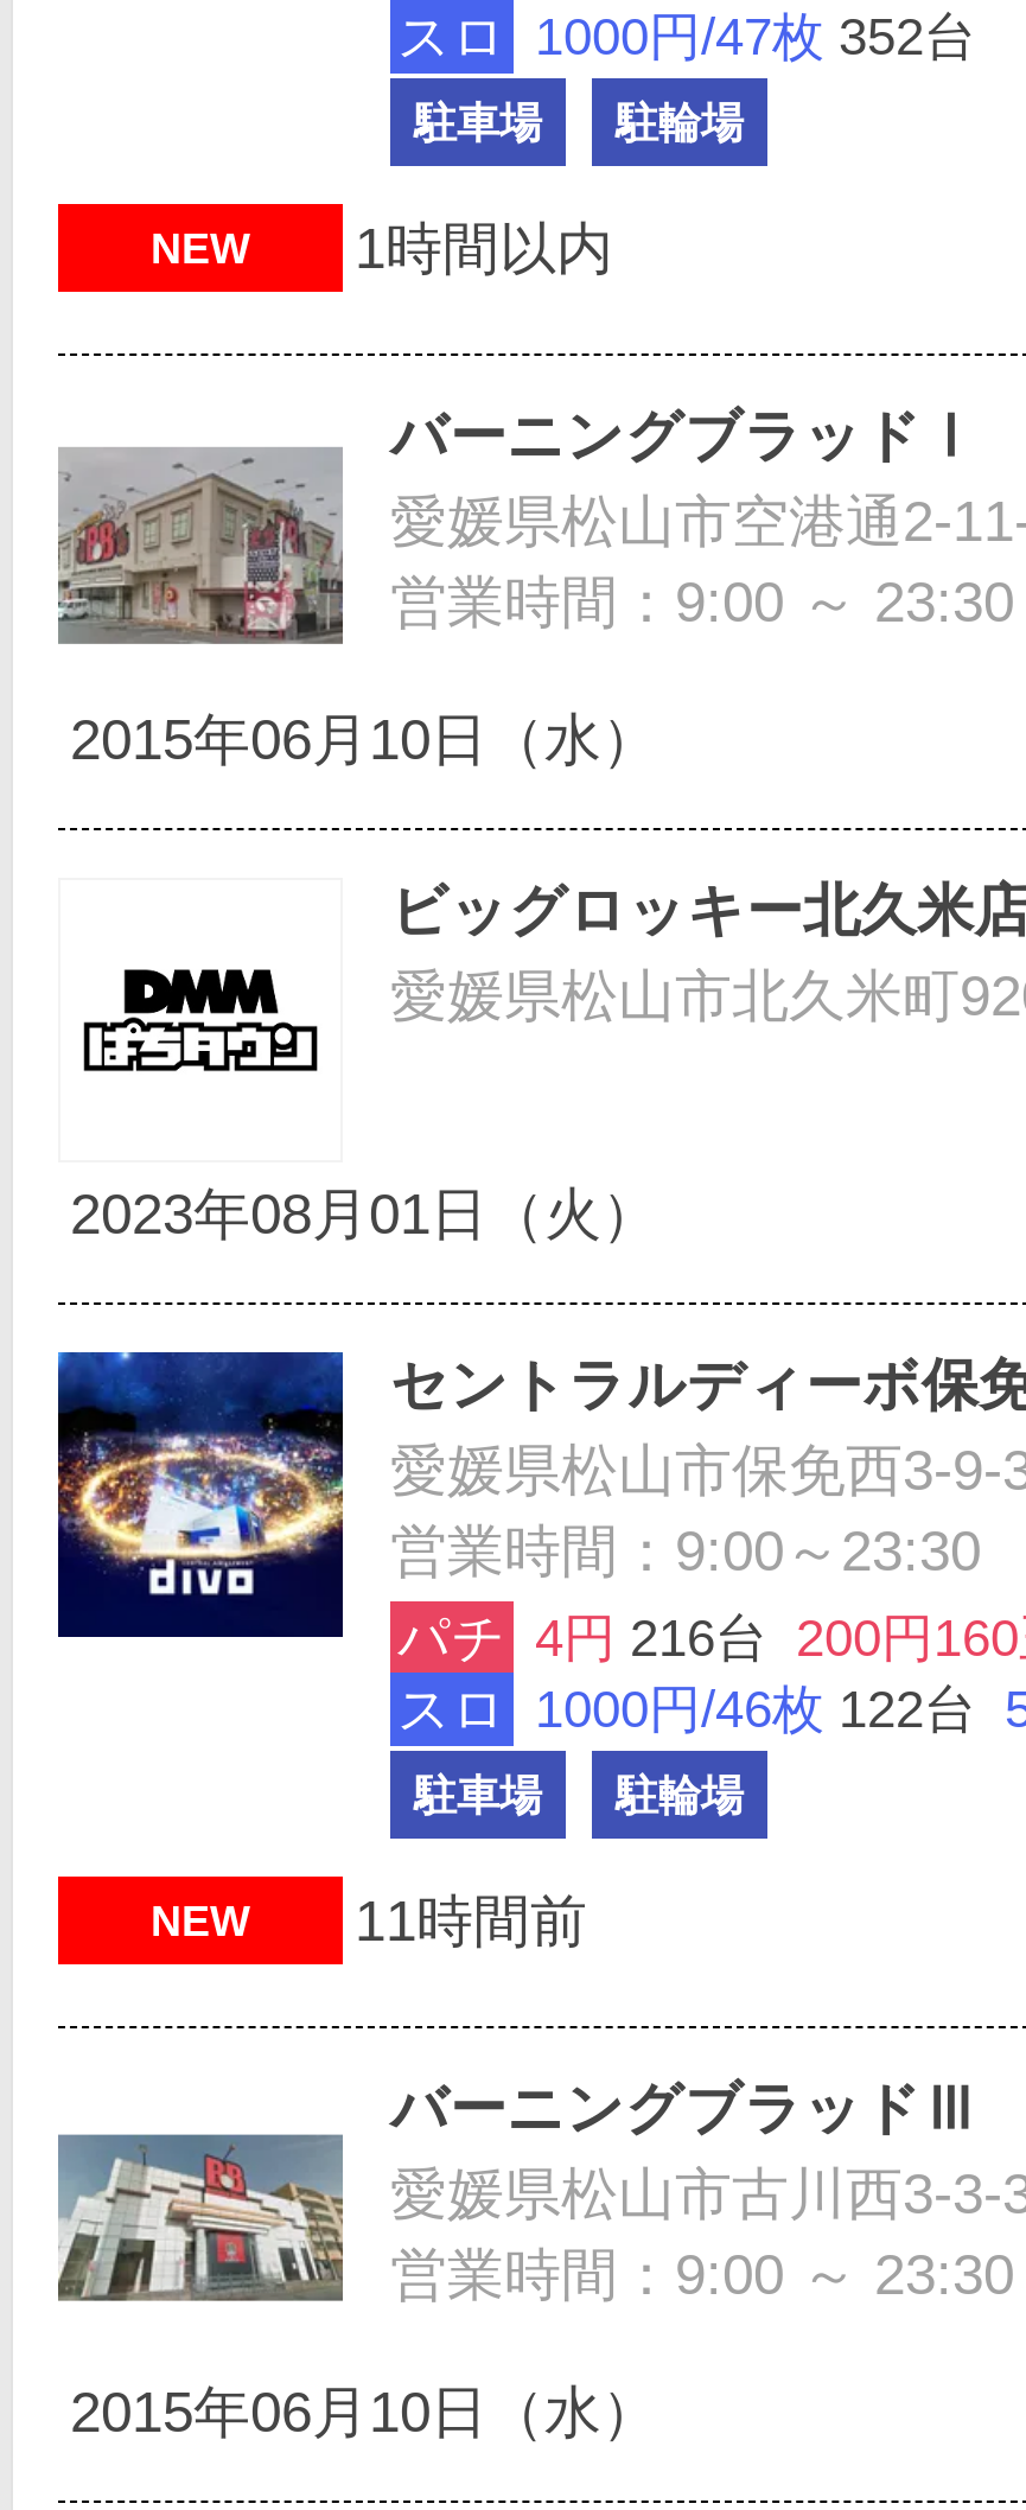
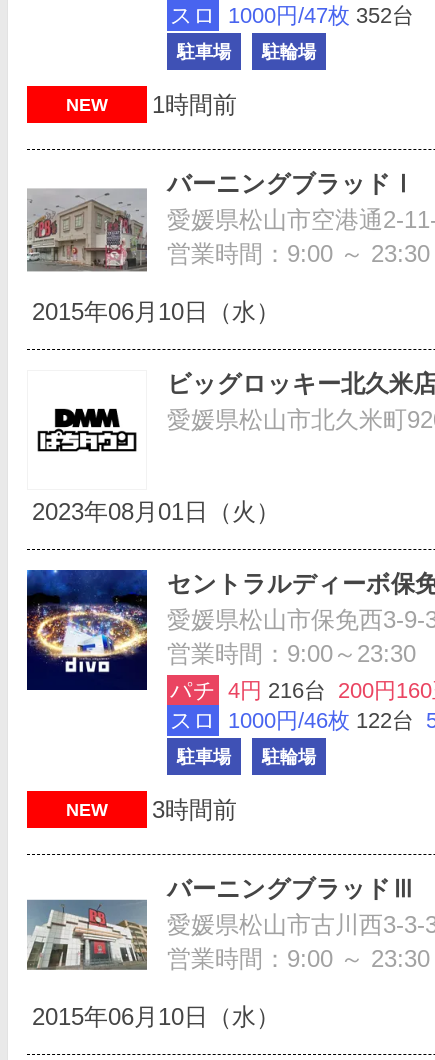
- 1時間以内
+ 1時間前

- 11時間前
+ 3時間前
